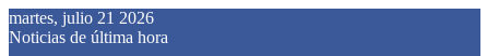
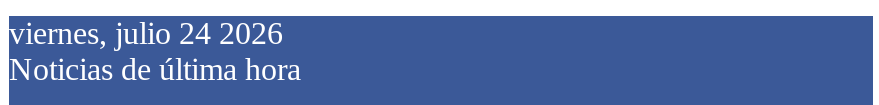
- martes, julio 21 2026
+ viernes, julio 24 2026
